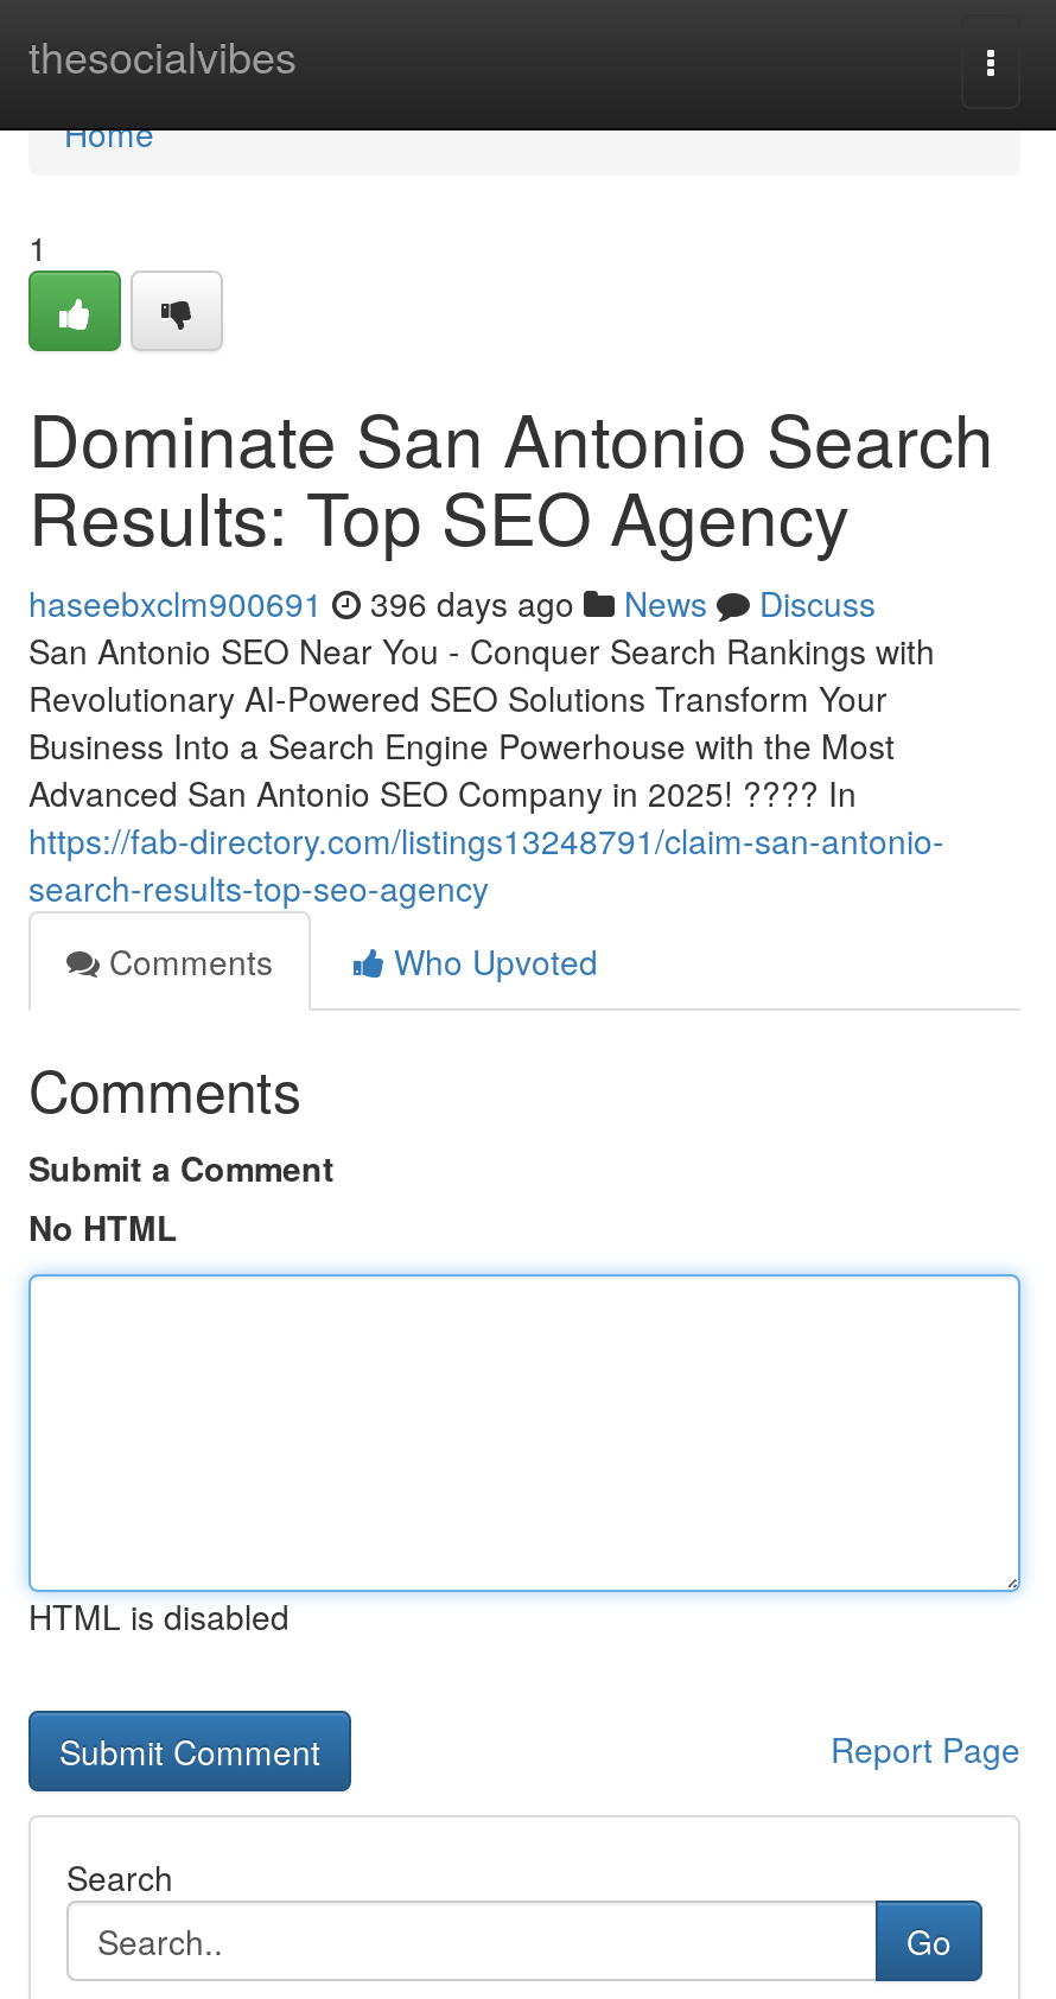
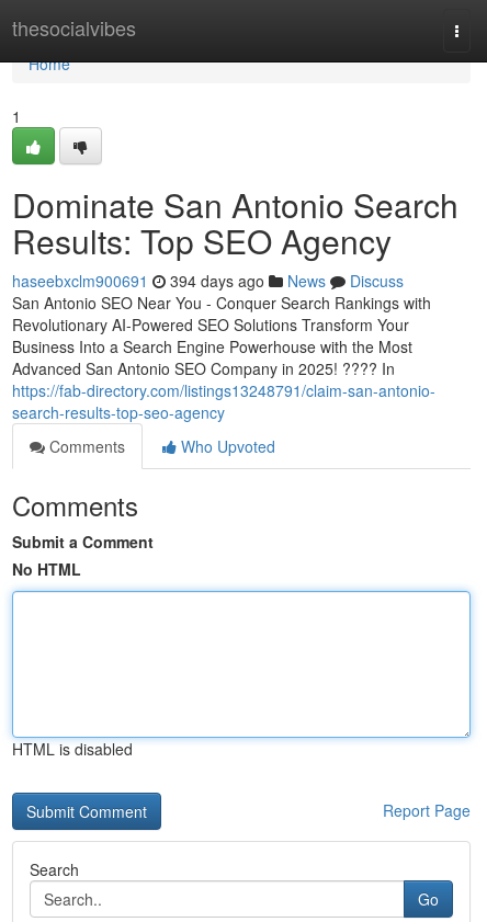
- haseebxclm900691 396 days ago News Discuss
+ haseebxclm900691 394 days ago News Discuss
